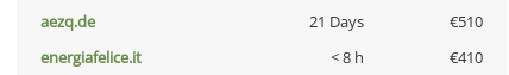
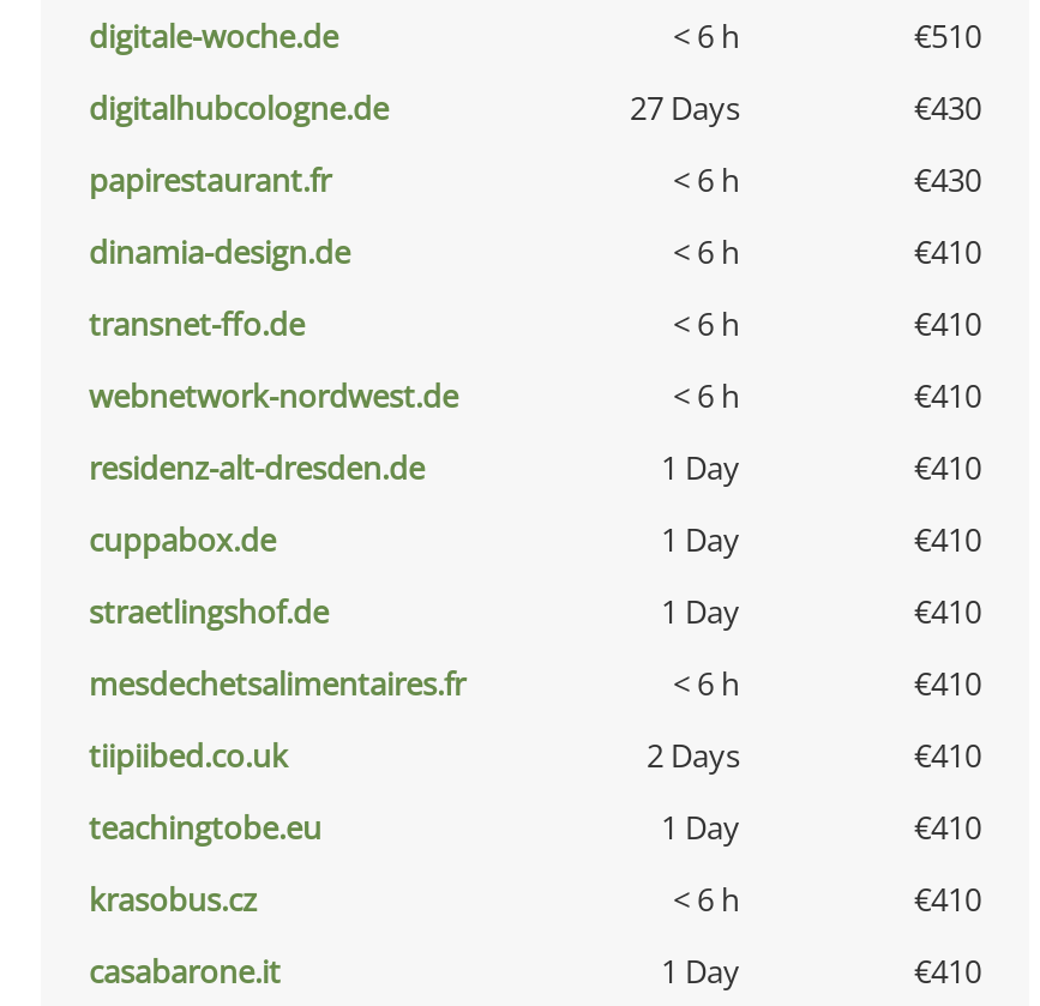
- aezq.de
- 21 Days
+ digitale-woche.de
+ < 6 h

- energiafelice.it
- < 8 h
+ digitalhubcologne.de
+ 27 Days
+ €430
+ papirestaurant.fr
+ < 6 h
+ €430
+ dinamia-design.de
+ < 6 h
+ €410
+ transnet-ffo.de
+ < 6 h
+ €410
+ webnetwork-nordwest.de
+ < 6 h
+ €410
+ residenz-alt-dresden.de
+ 1 Day
+ €410
+ cuppabox.de
+ 1 Day
+ €410
+ straetlingshof.de
+ 1 Day
+ €410
+ mesdechetsalimentaires.fr
+ < 6 h
+ €410
+ tiipiibed.co.uk
+ 2 Days
+ €410
+ teachingtobe.eu
+ 1 Day
+ €410
+ krasobus.cz
+ < 6 h
+ €410
+ casabarone.it
+ 1 Day
